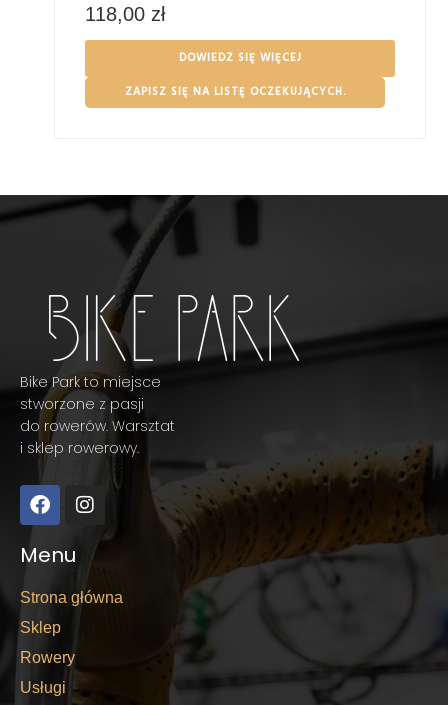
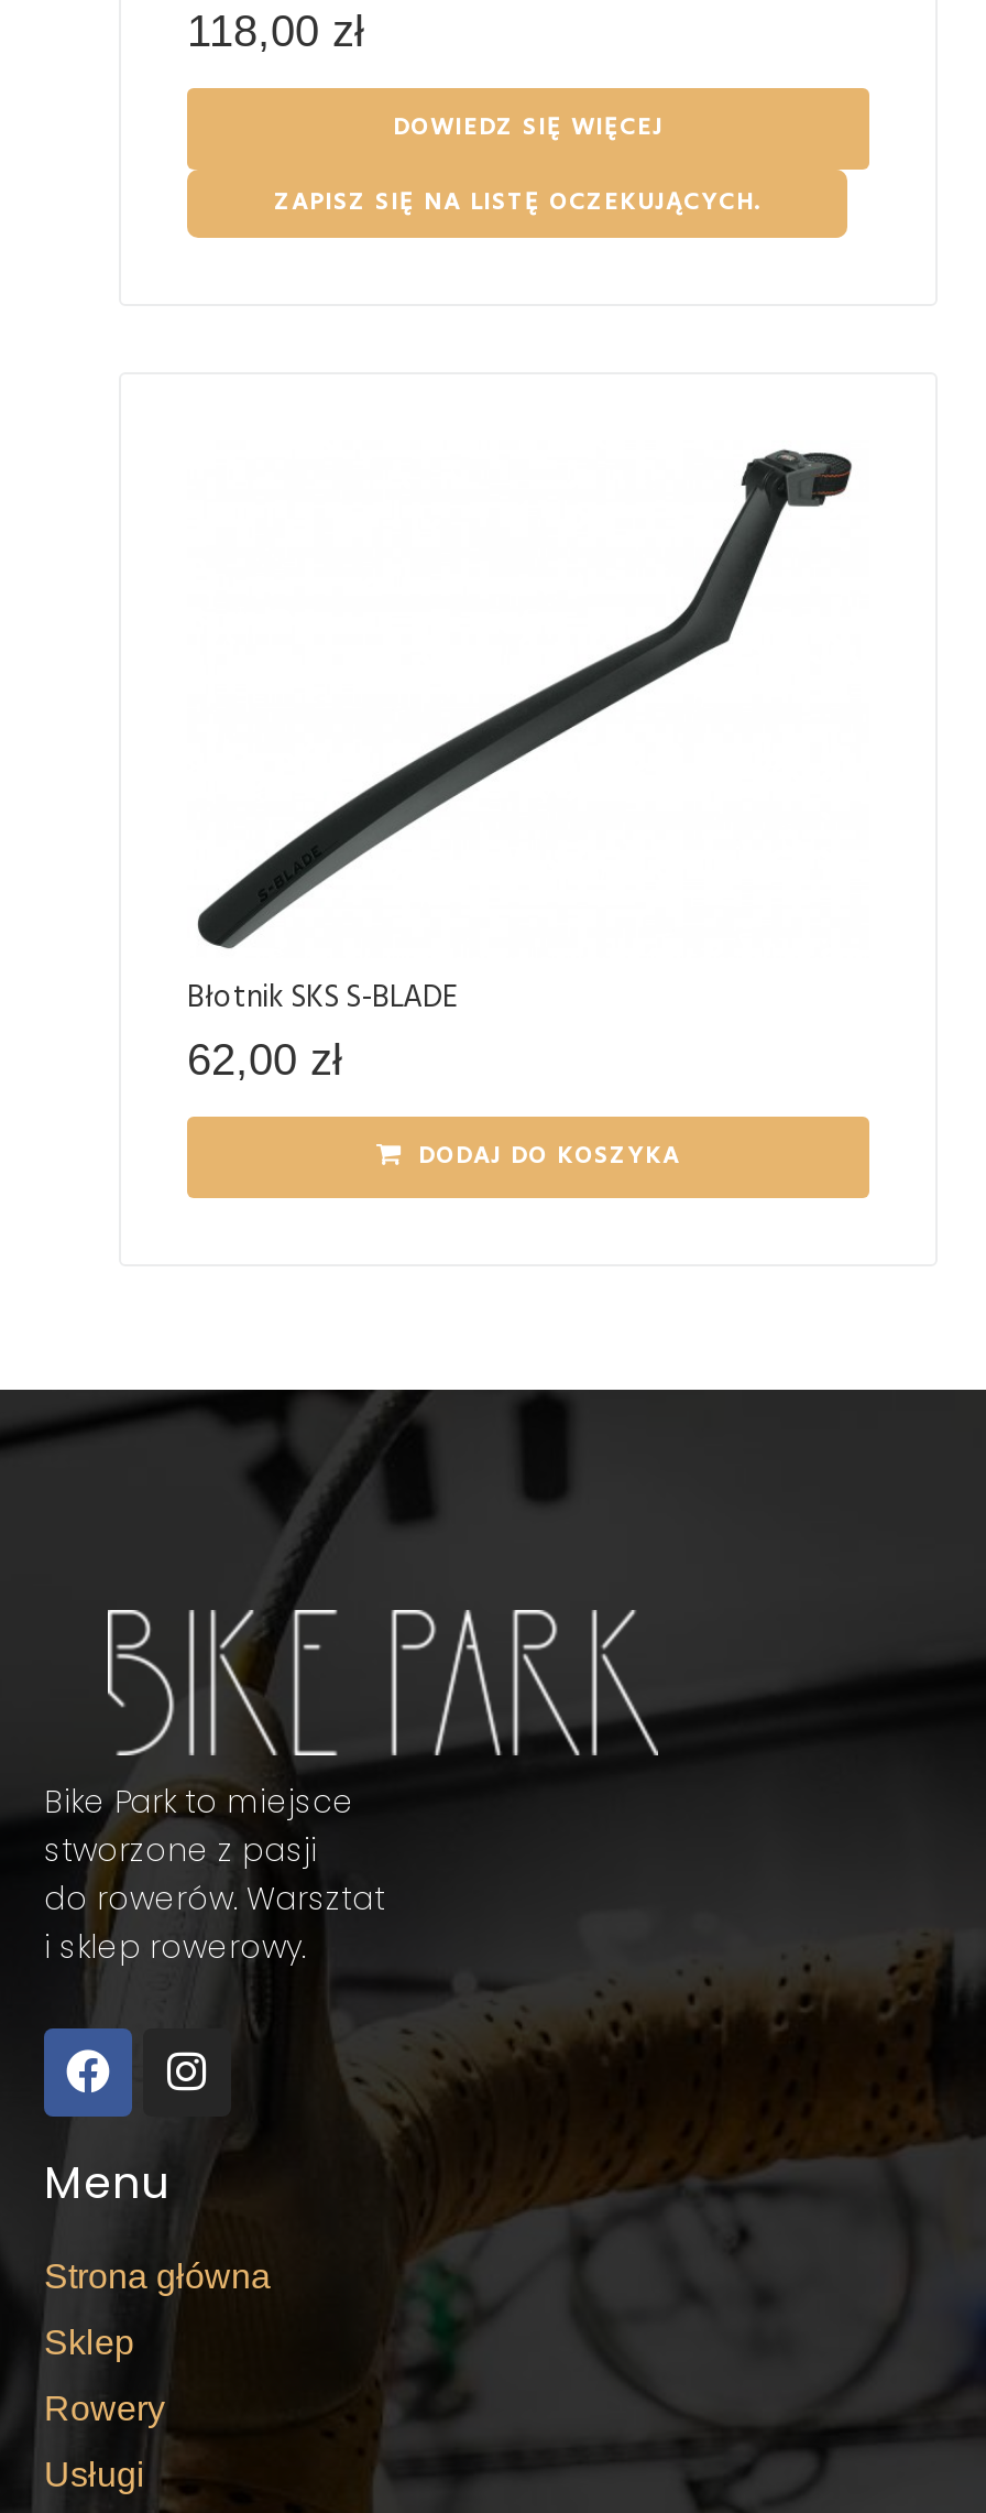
+ [image]
+ Błotnik SKS S-BLADE
+ 62,00 zł
+ DODAJ DO KOSZYKA
